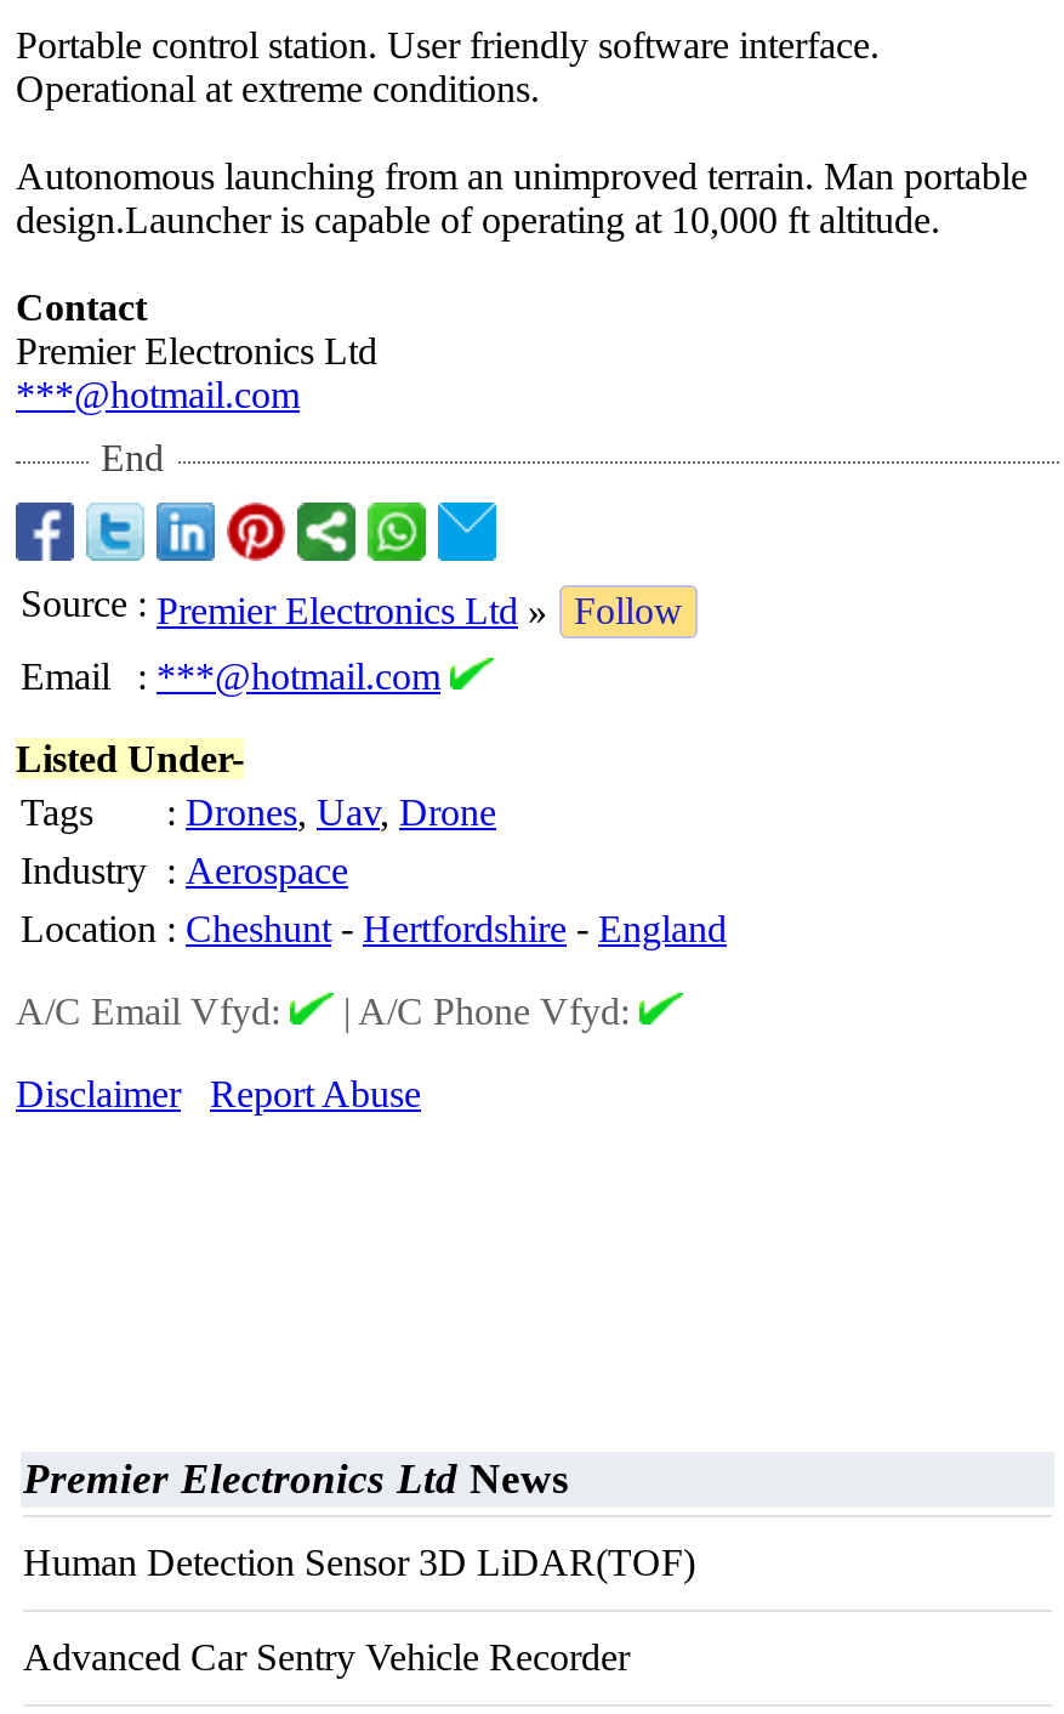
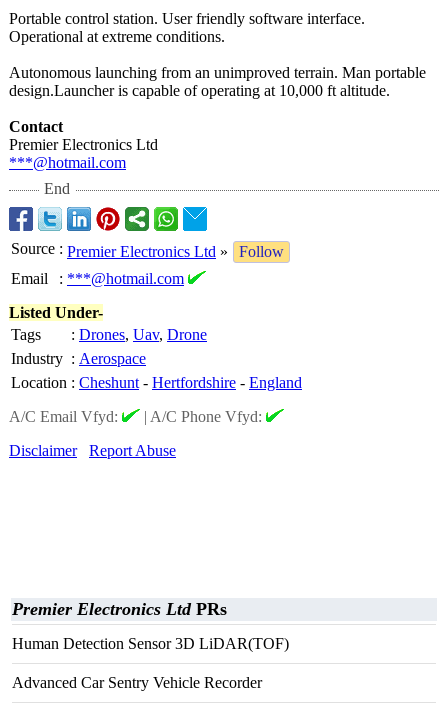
- Premier Electronics Ltd News
+ Premier Electronics Ltd PRs
